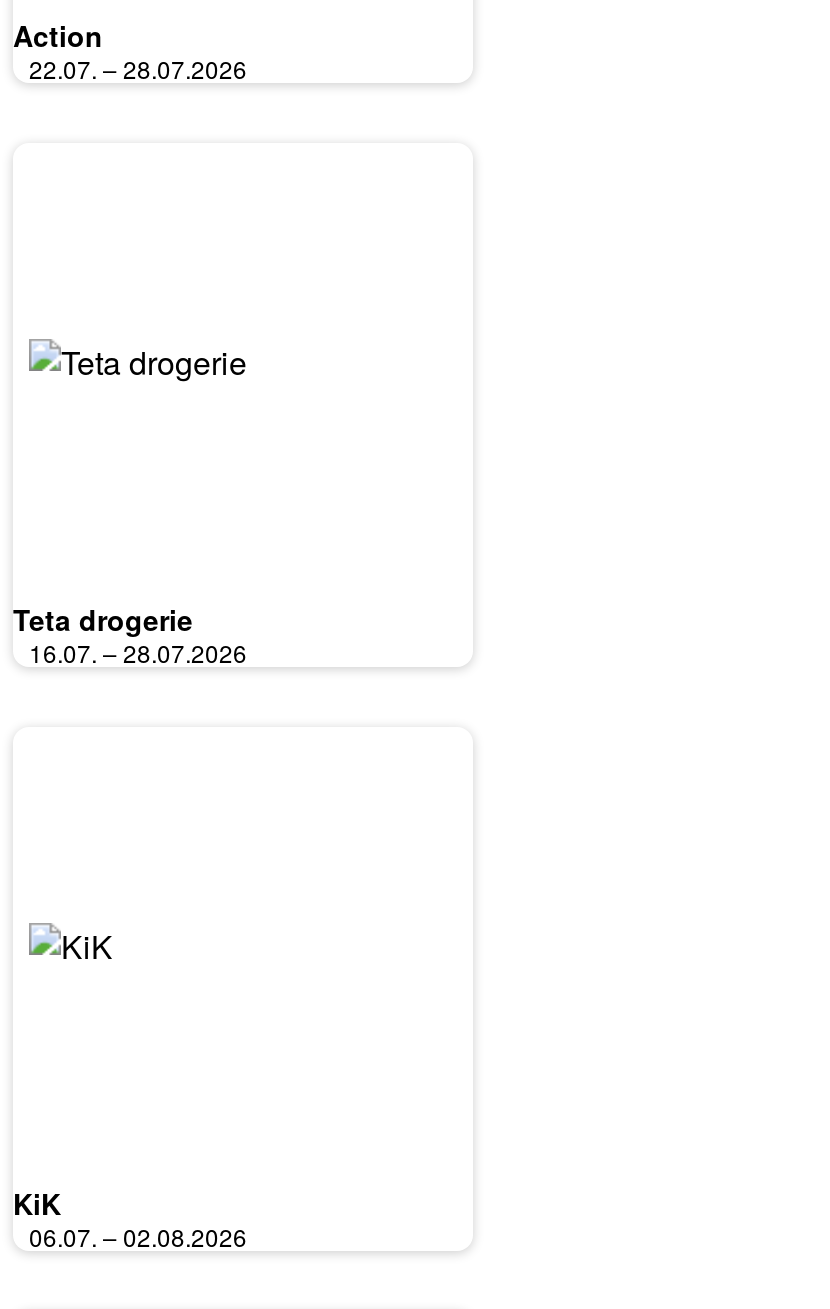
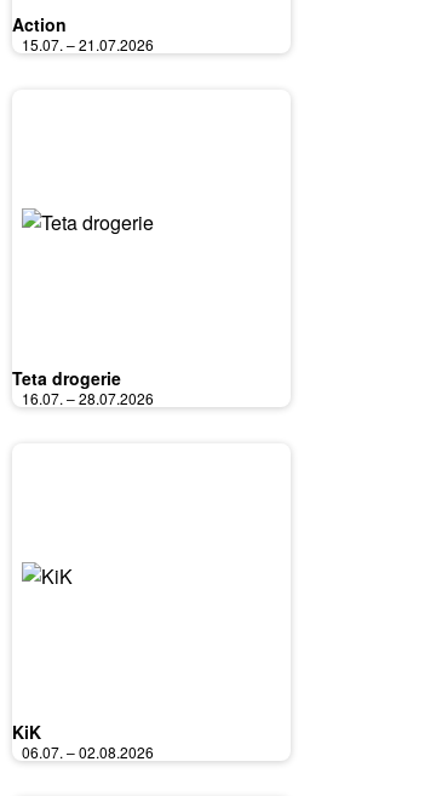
- 22.07. – 28.07.2026
+ 15.07. – 21.07.2026
